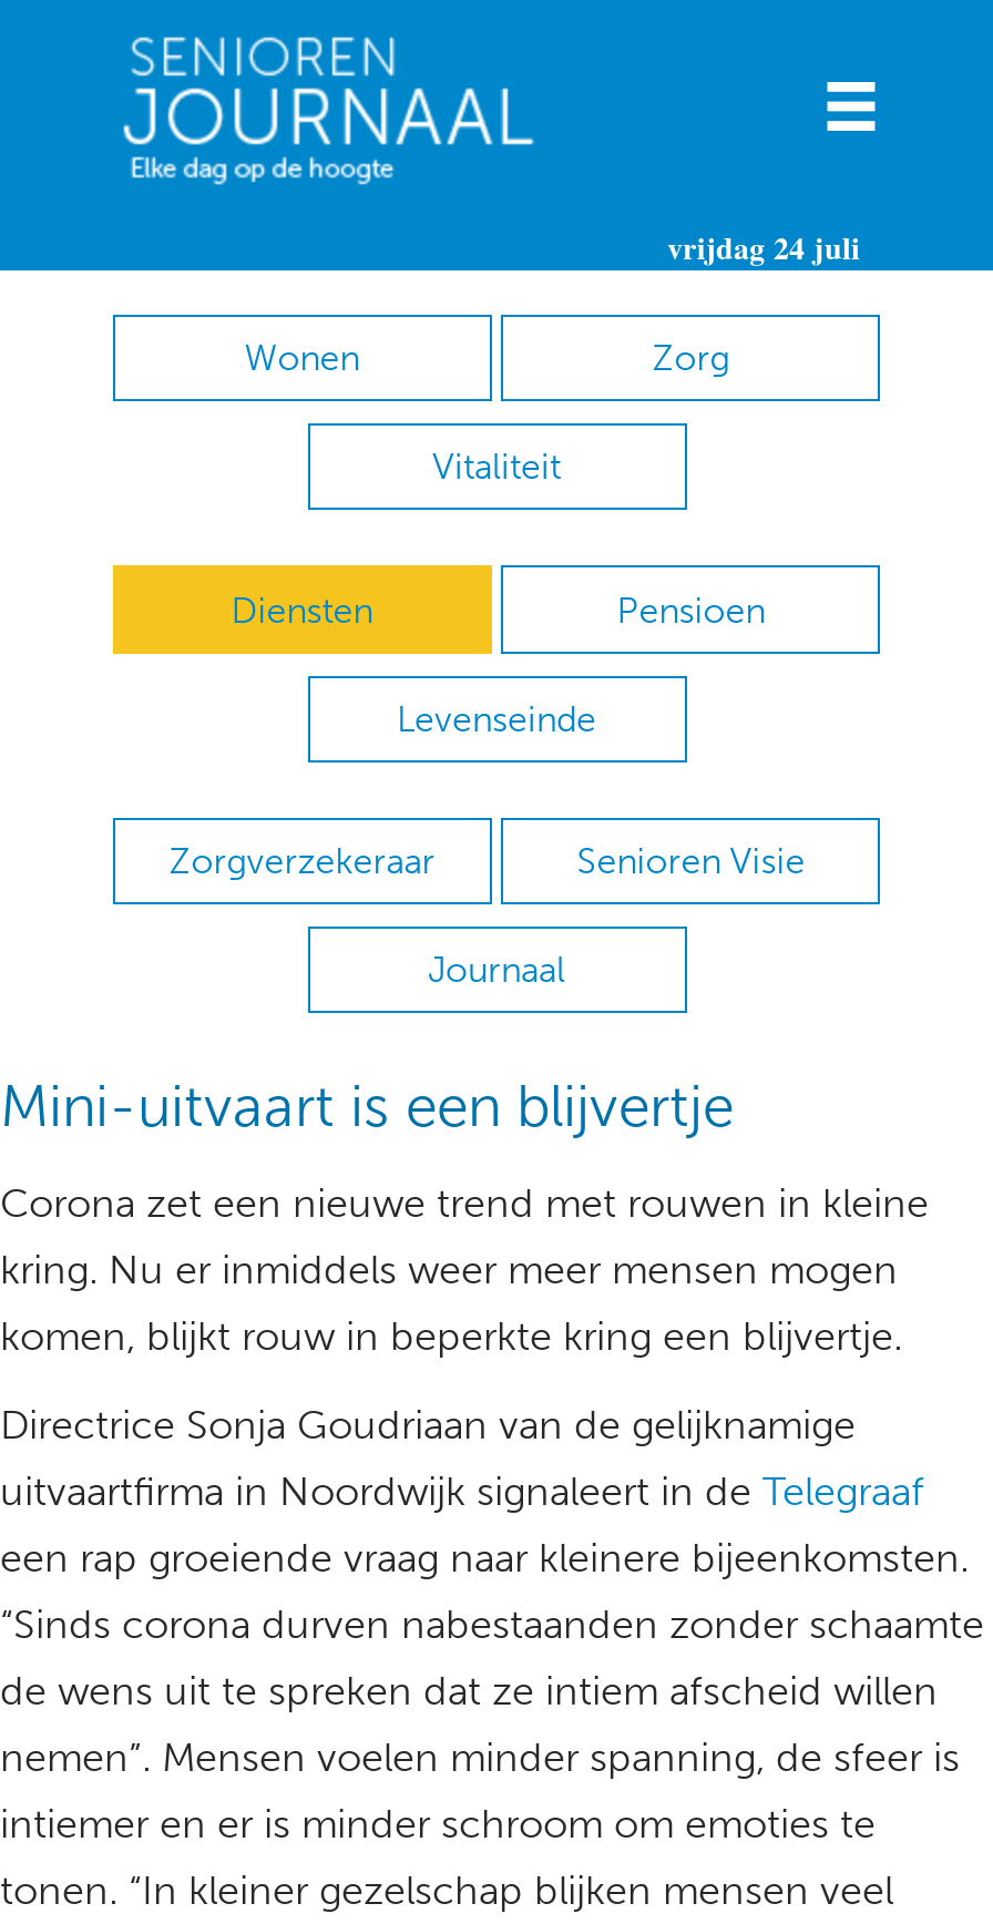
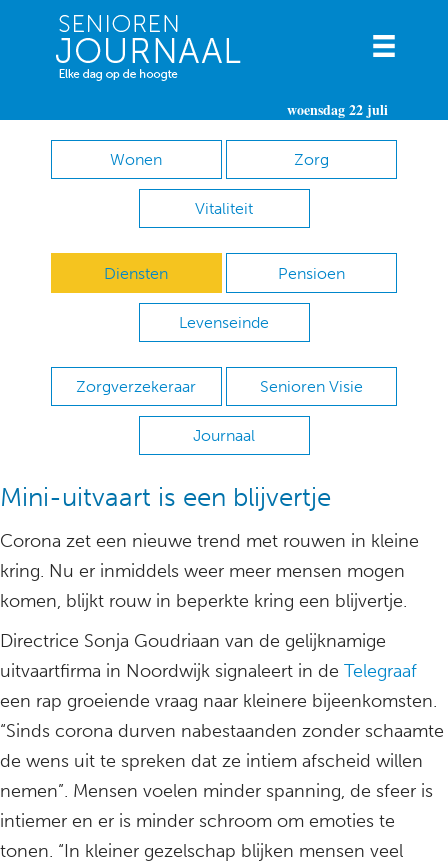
- vrijdag 24 juli
+ woensdag 22 juli
